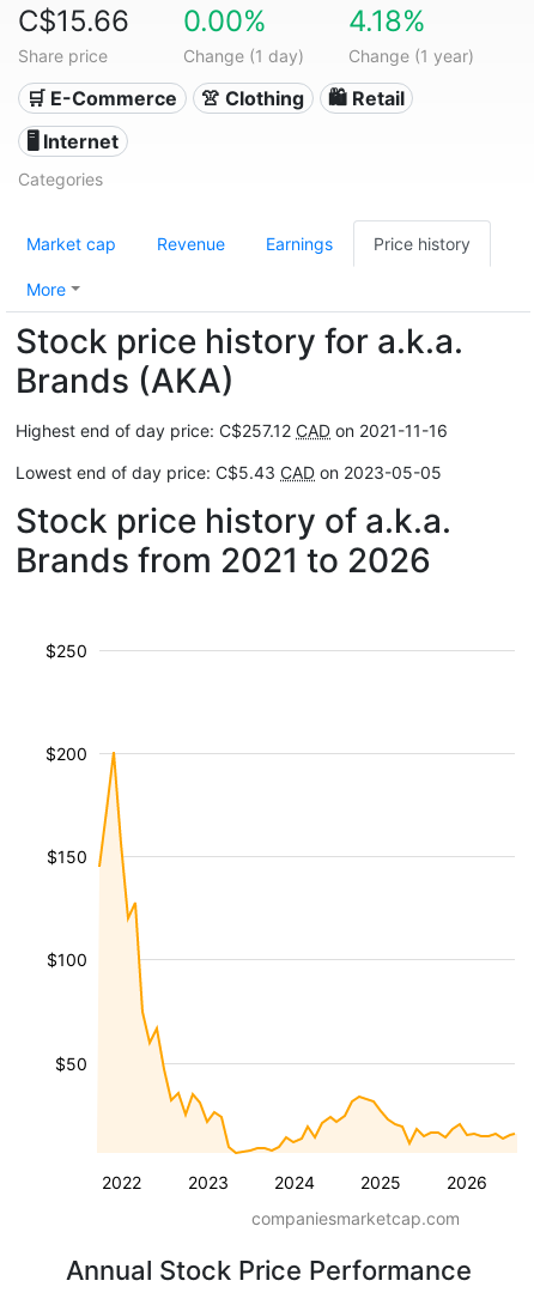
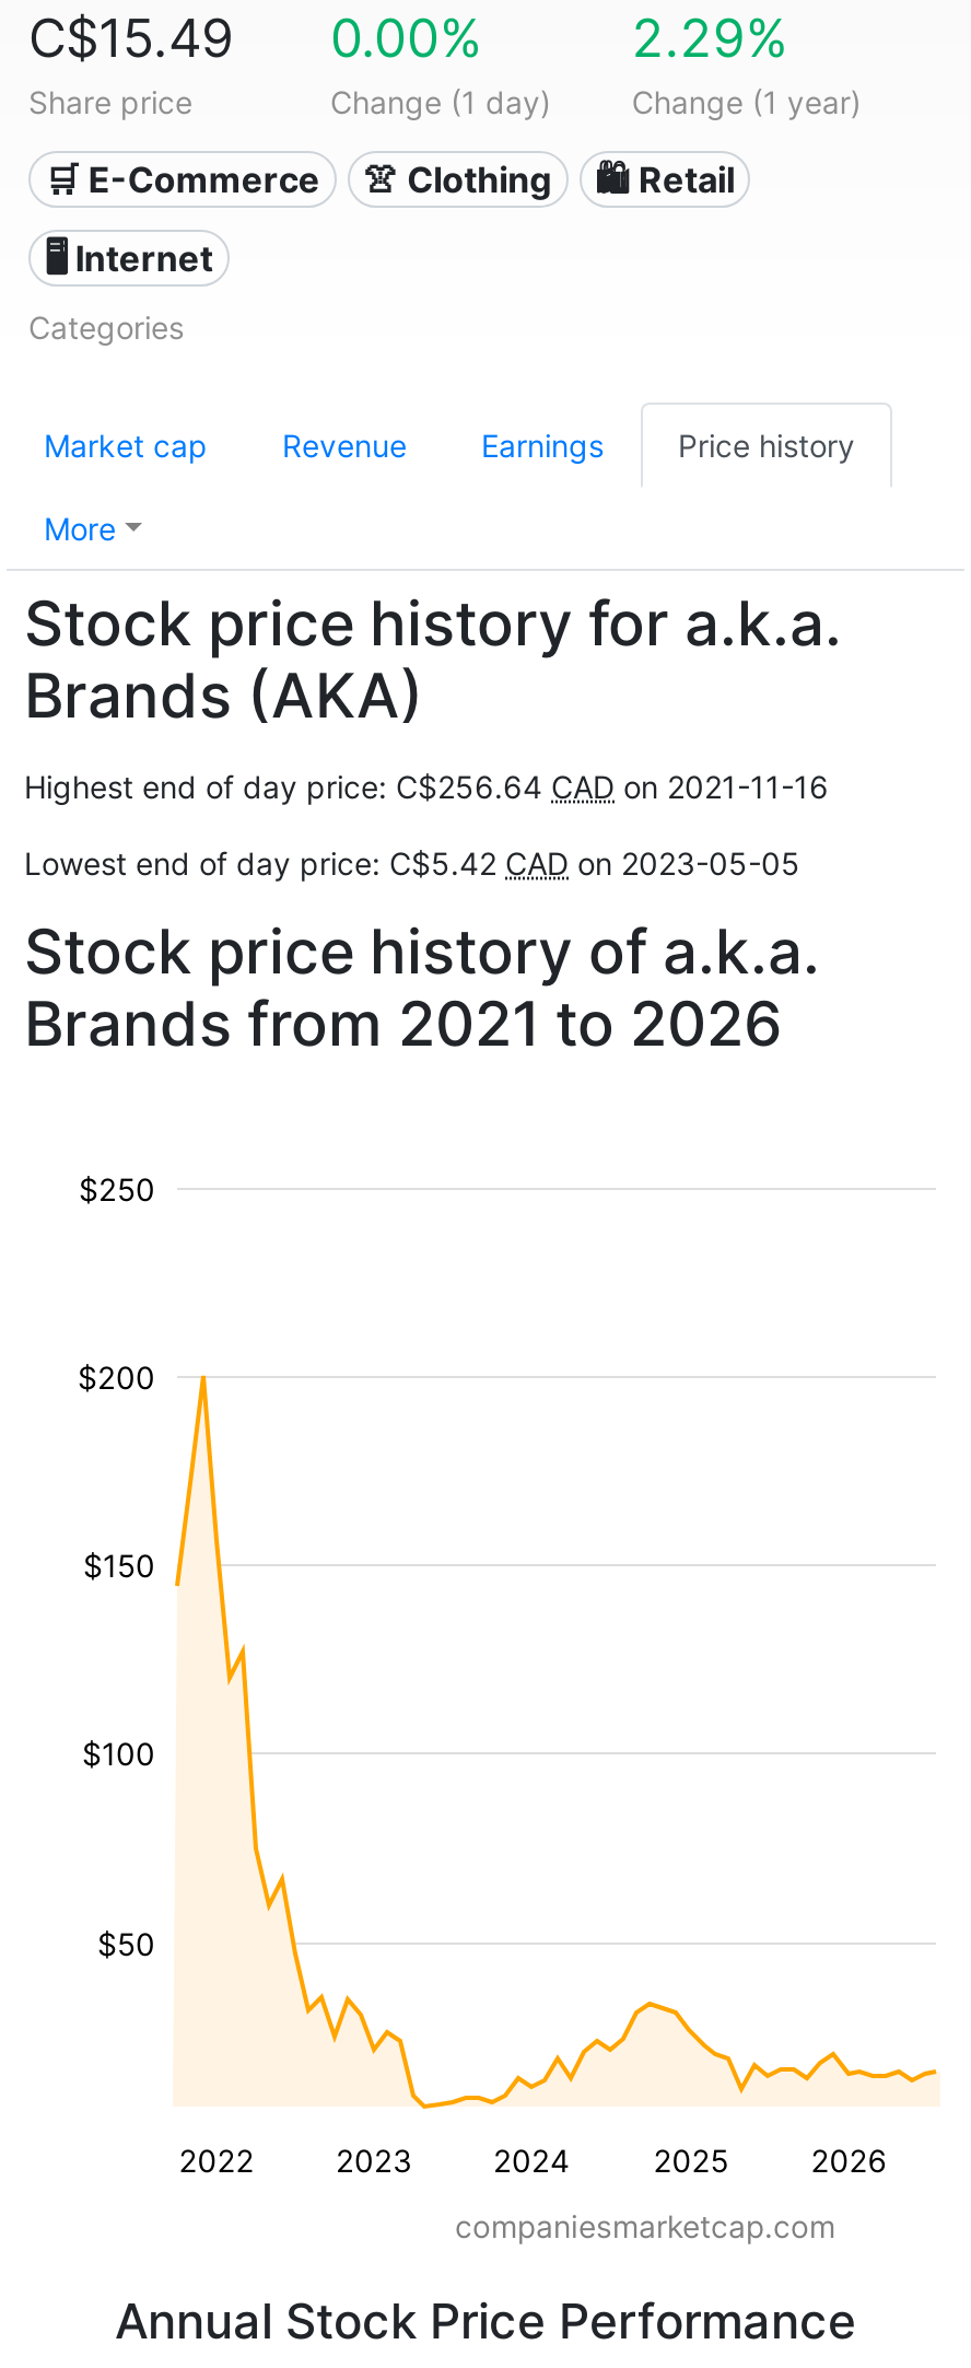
- C$15.66 0.00%
+ C$15.49 0.00%

- 4.18%
+ 2.29%

- Highest end of day price: C$257.12 CAD on 2021-11-16
+ Highest end of day price: C$256.64 CAD on 2021-11-16

- Lowest end of day price: C$5.43 CAD on 2023-05-05
+ Lowest end of day price: C$5.42 CAD on 2023-05-05
